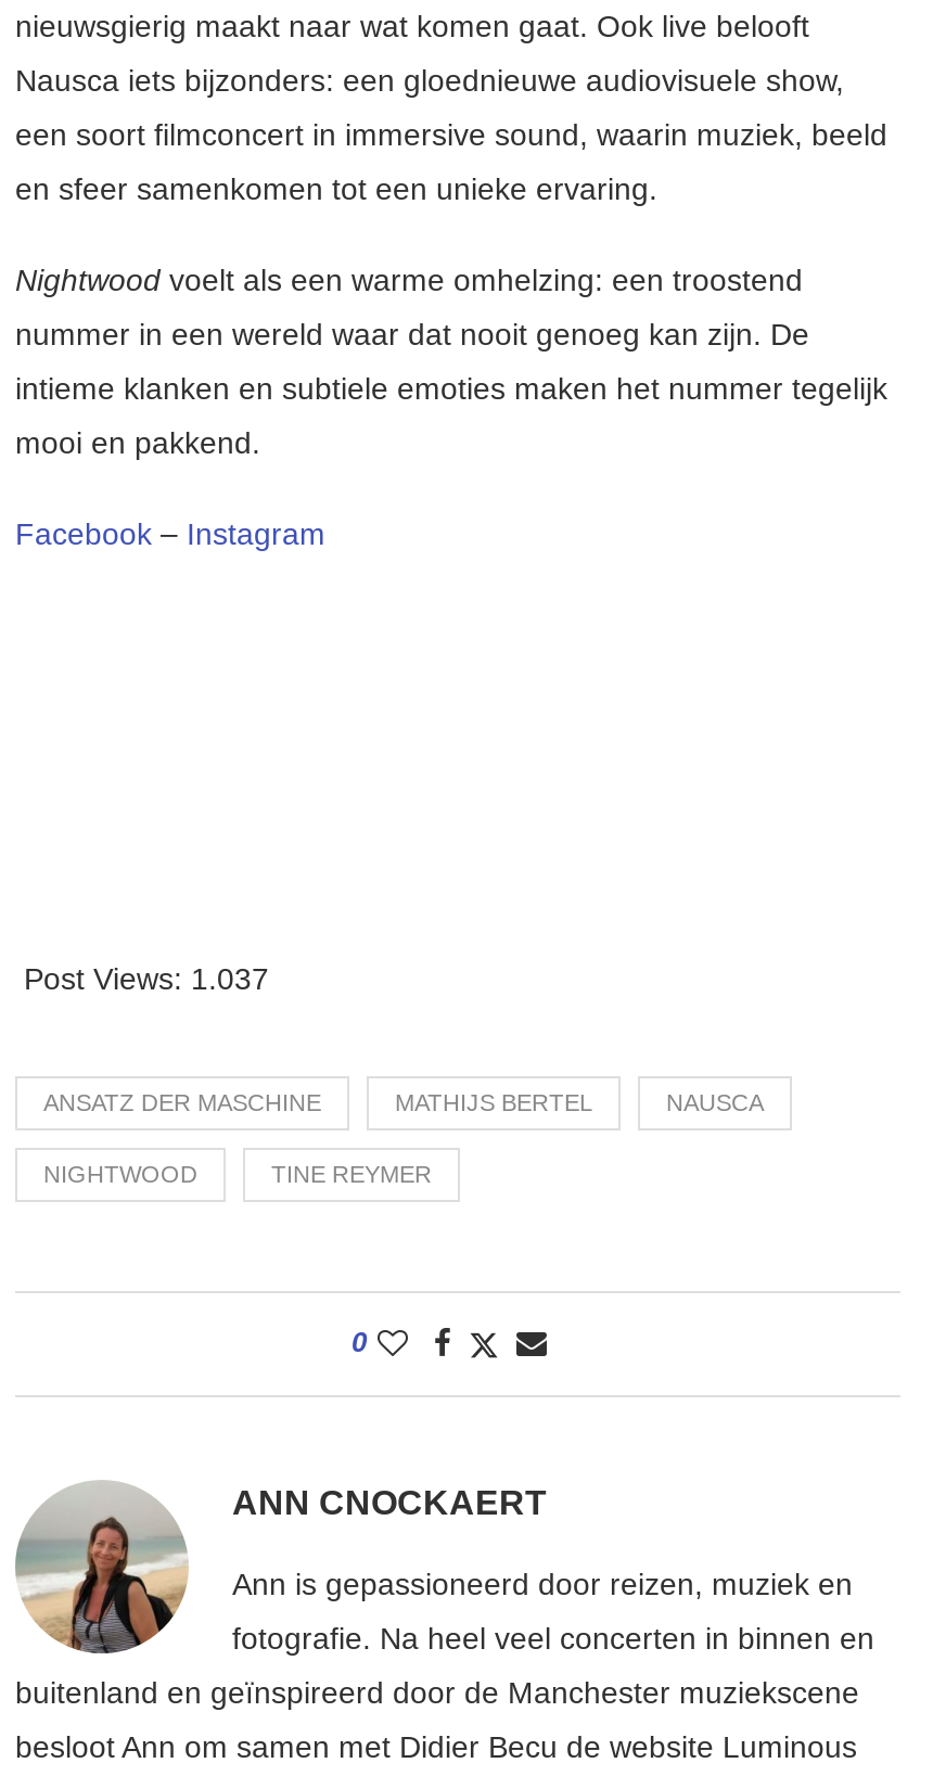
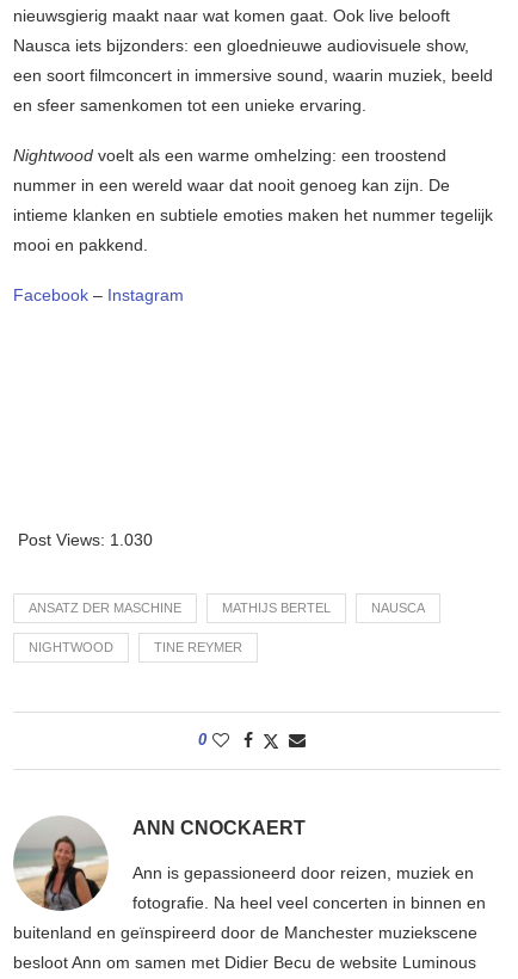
- Post Views: 1.037
+ Post Views: 1.030
